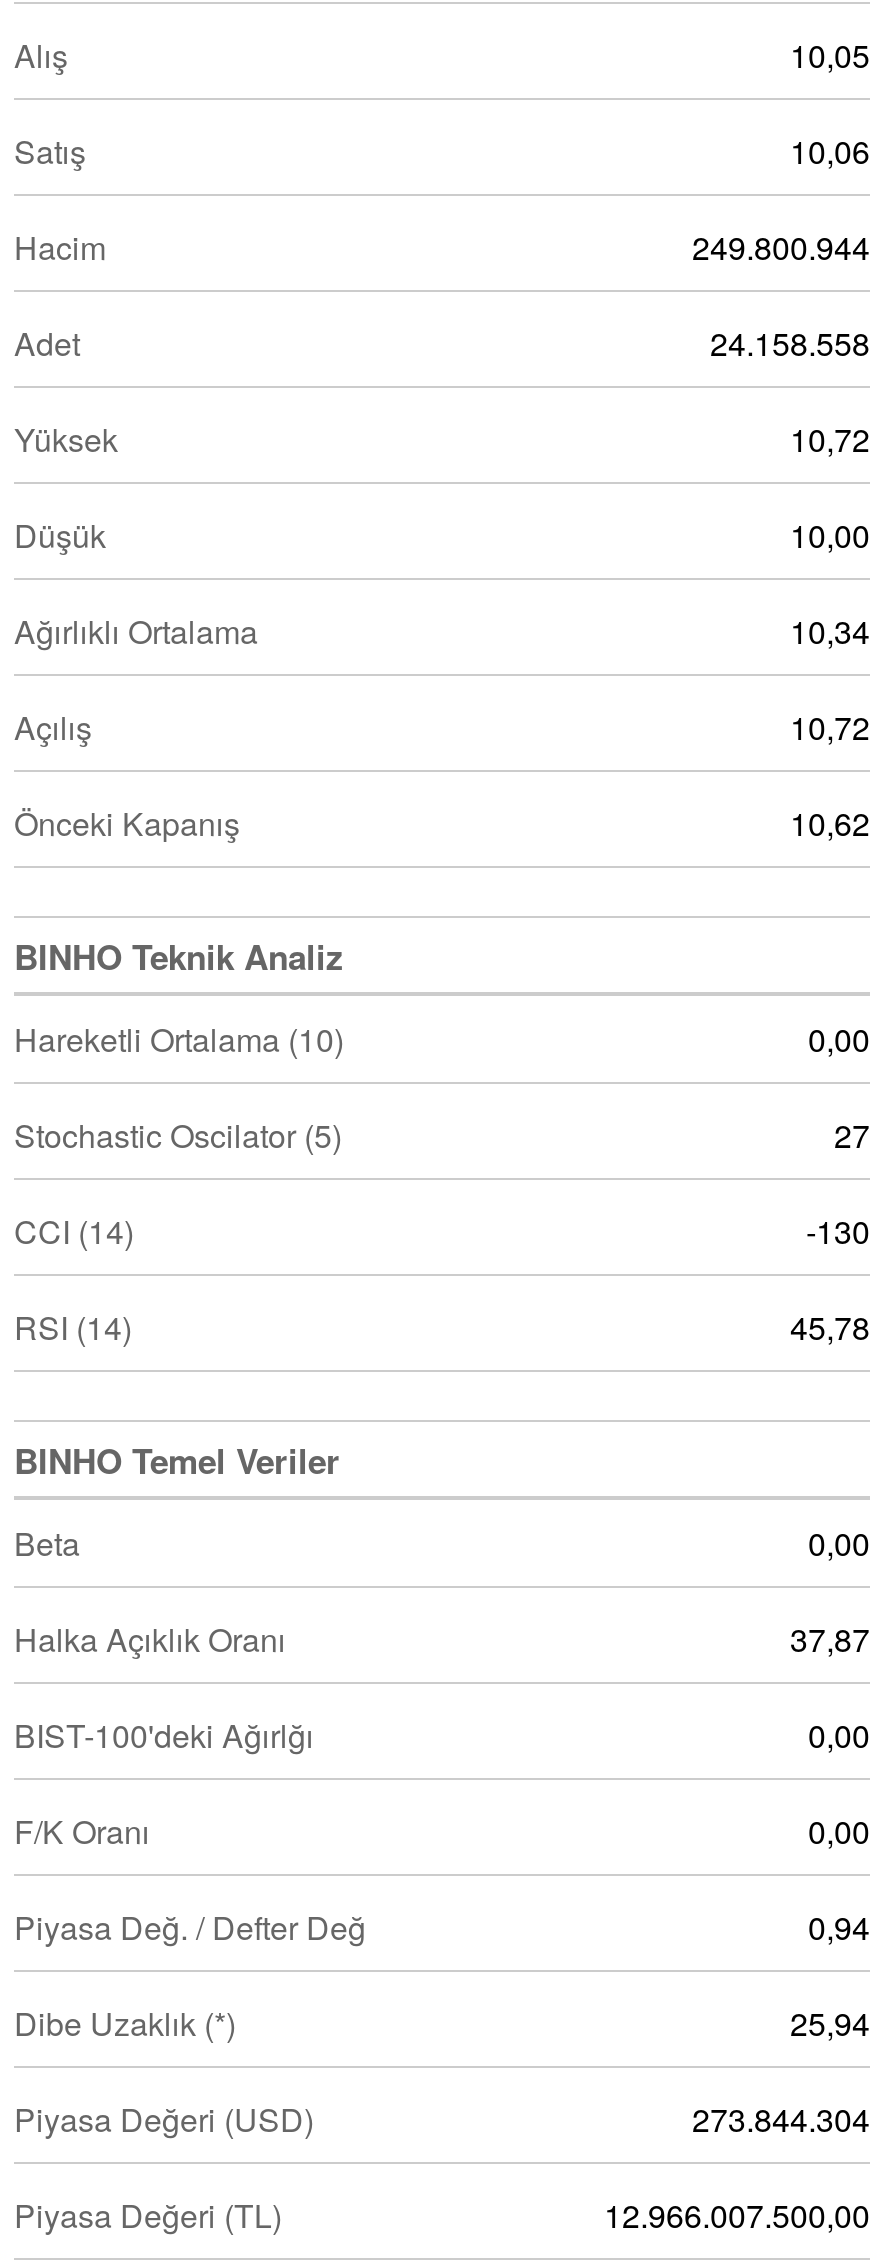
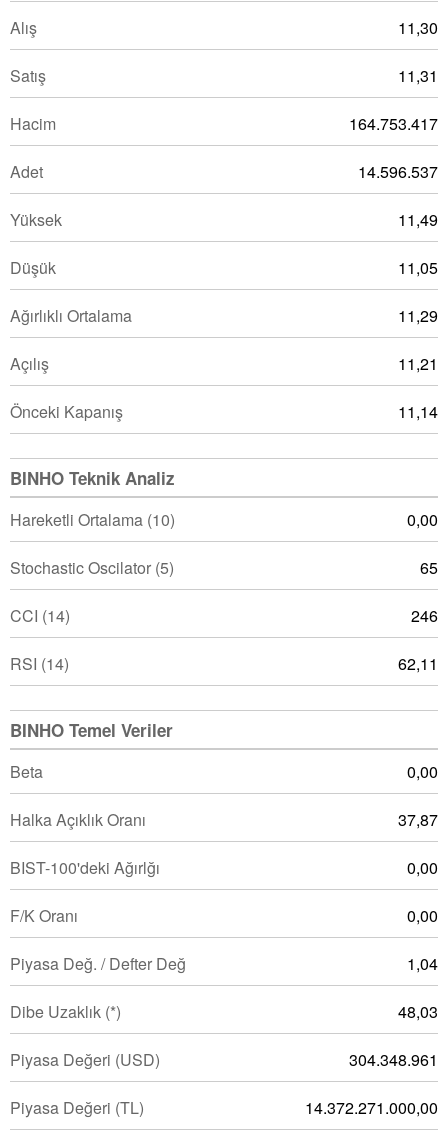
- 10,05
+ 11,30

- 10,06
+ 11,31

- 249.800.944
+ 164.753.417

- 24.158.558
+ 14.596.537

- 10,72
+ 11,49

- 10,00
+ 11,05

- 10,34
+ 11,29

- 10,72
+ 11,21

- 10,62
+ 11,14

- 27
+ 65

- -130
+ 246

- 45,78
+ 62,11

- 0,94
+ 1,04

- 25,94
+ 48,03

- 273.844.304
+ 304.348.961

- 12.966.007.500,00
+ 14.372.271.000,00
